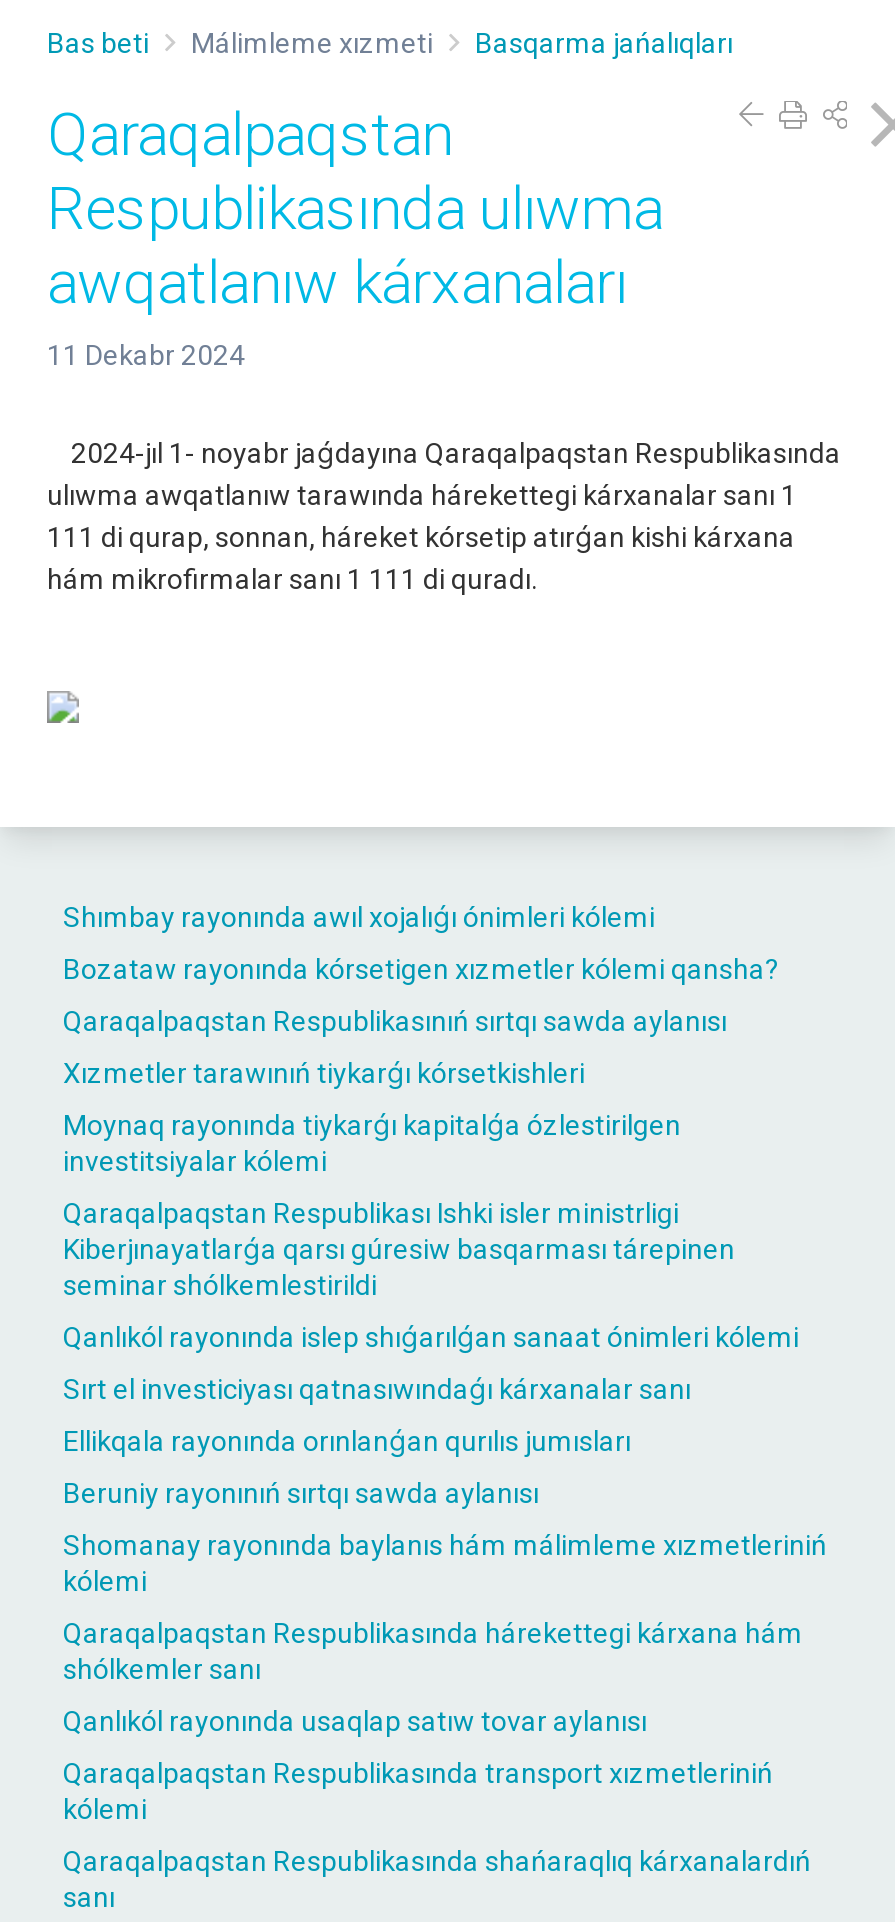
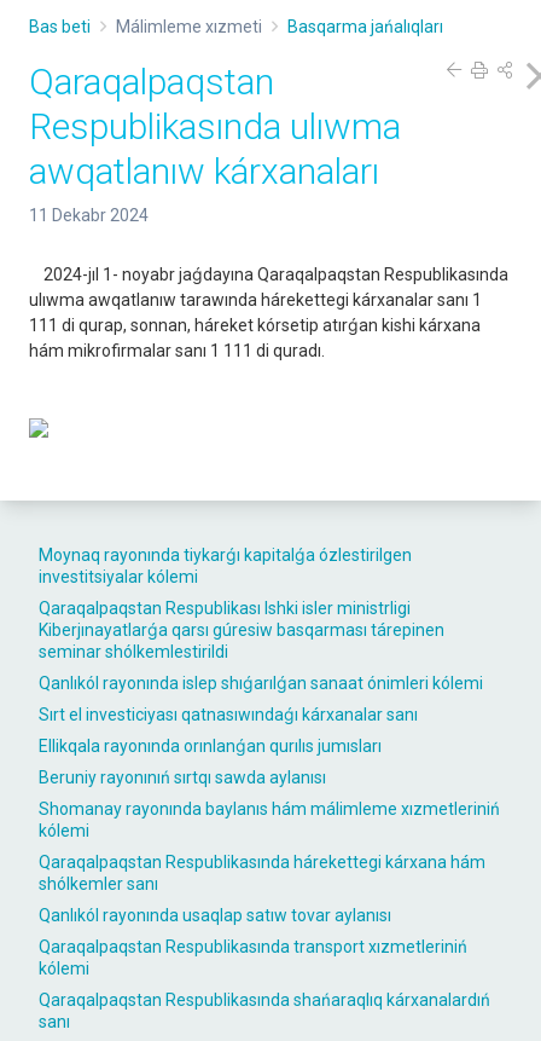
- Shımbay rayonında awıl xojalıǵı ónimleri kólemi
- Bozataw rayonında kórsetigen xızmetler kólemi qansha?
- Qaraqalpaqstan Respublikasınıń sırtqı sawda aylanısı
- Xızmetler tarawınıń tiykarǵı kórsetkishleri
